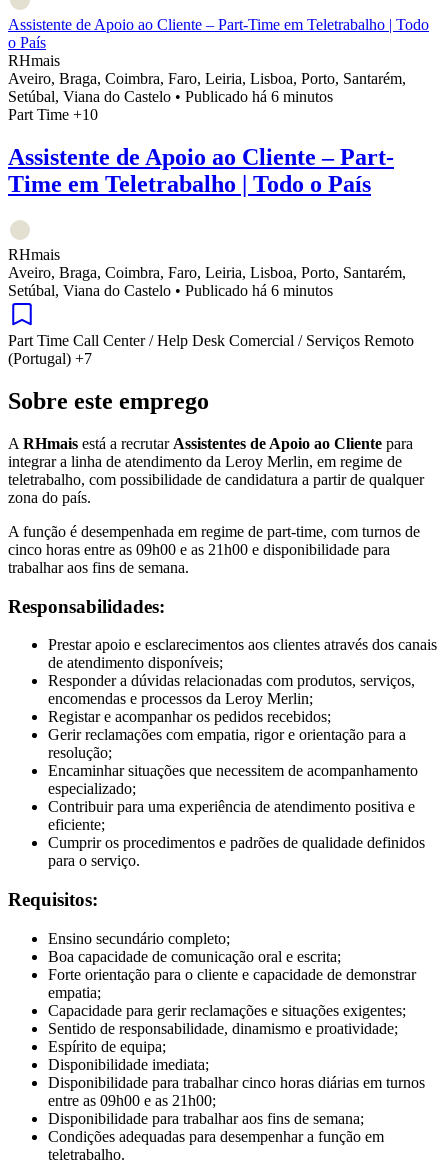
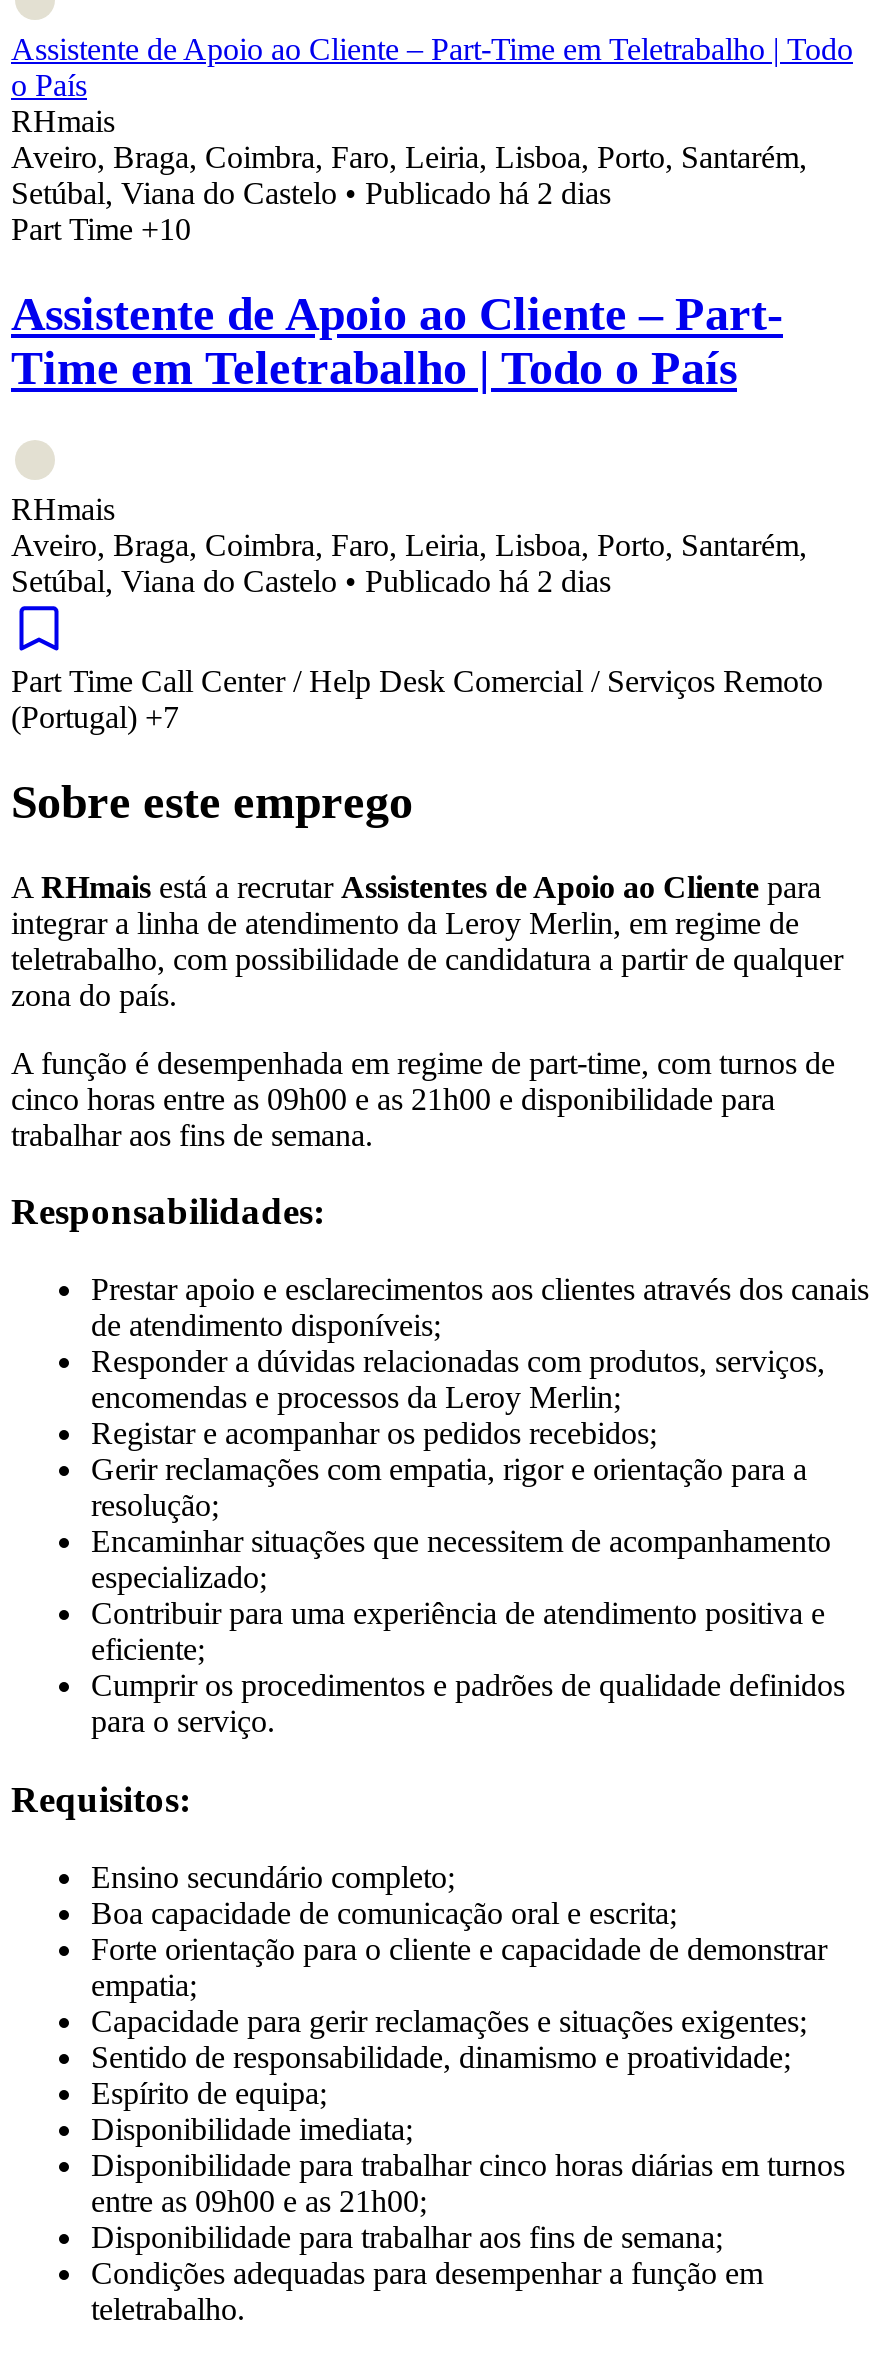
- Setúbal, Viana do Castelo • Publicado há 6 minutos
+ Setúbal, Viana do Castelo • Publicado há 2 dias

- Setúbal, Viana do Castelo • Publicado há 6 minutos
+ Setúbal, Viana do Castelo • Publicado há 2 dias
